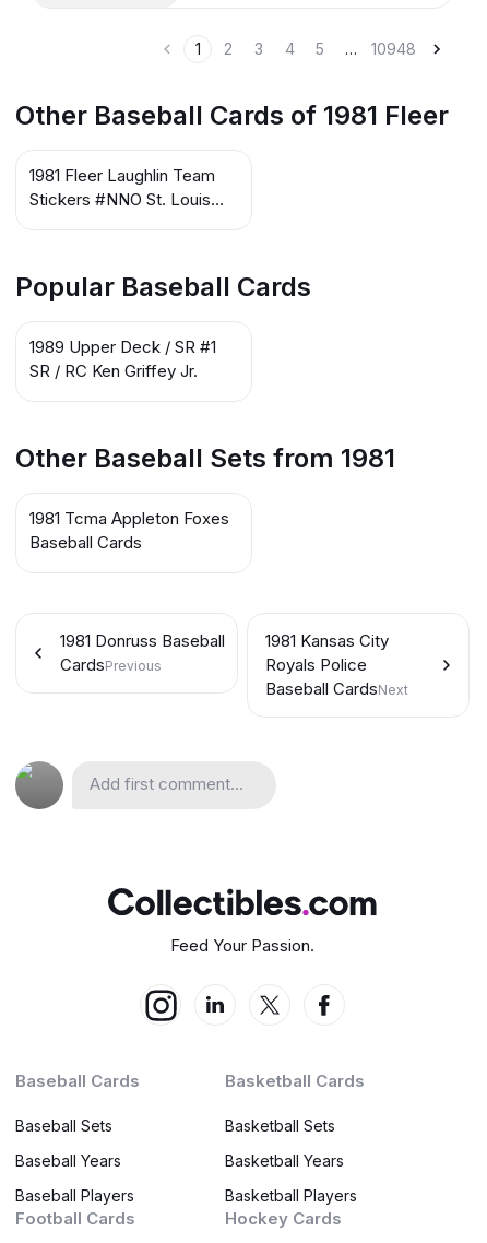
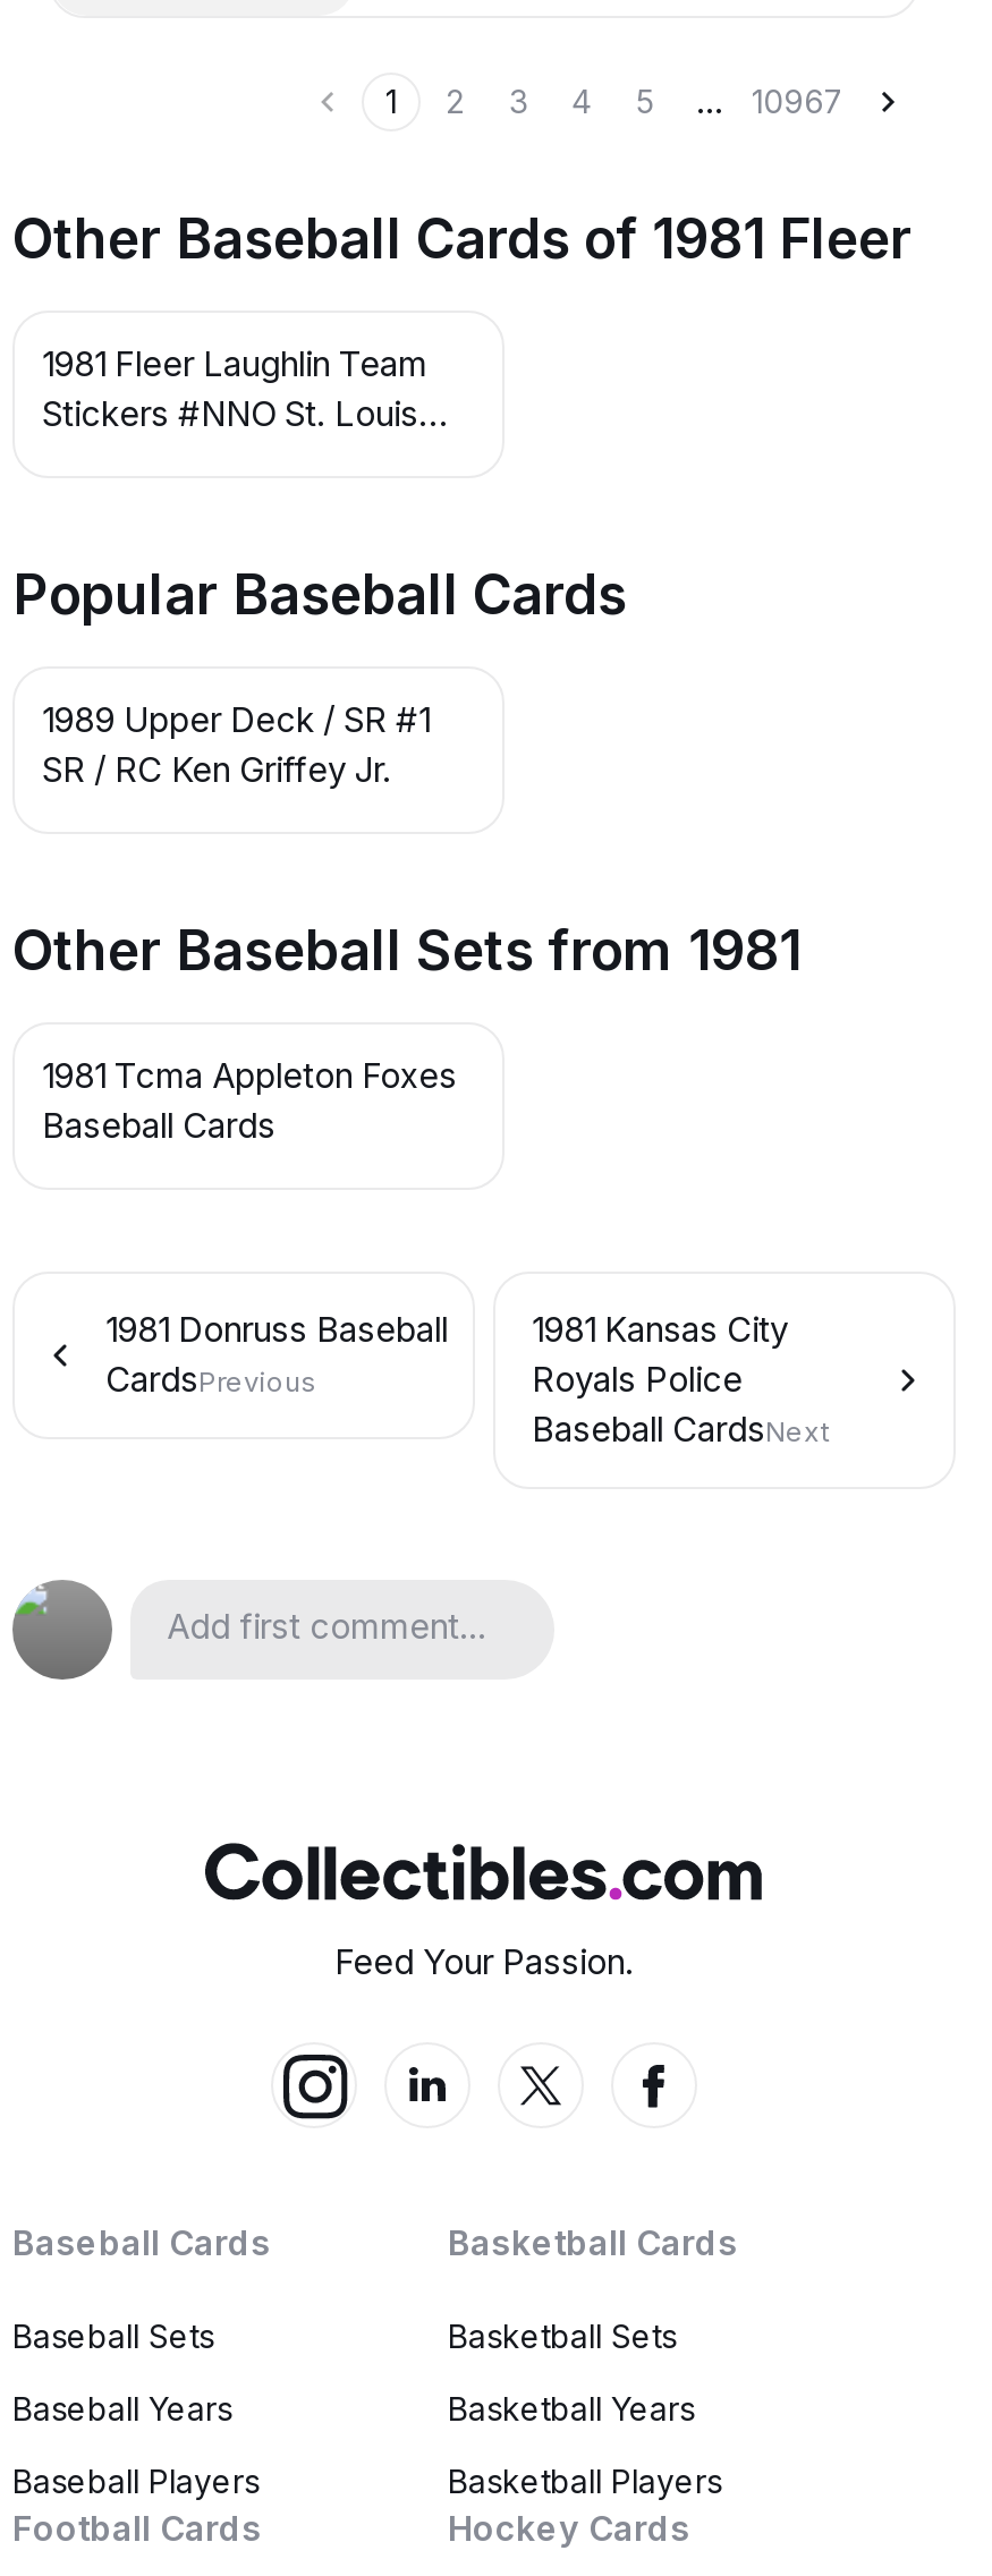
- 10948
+ 10967
